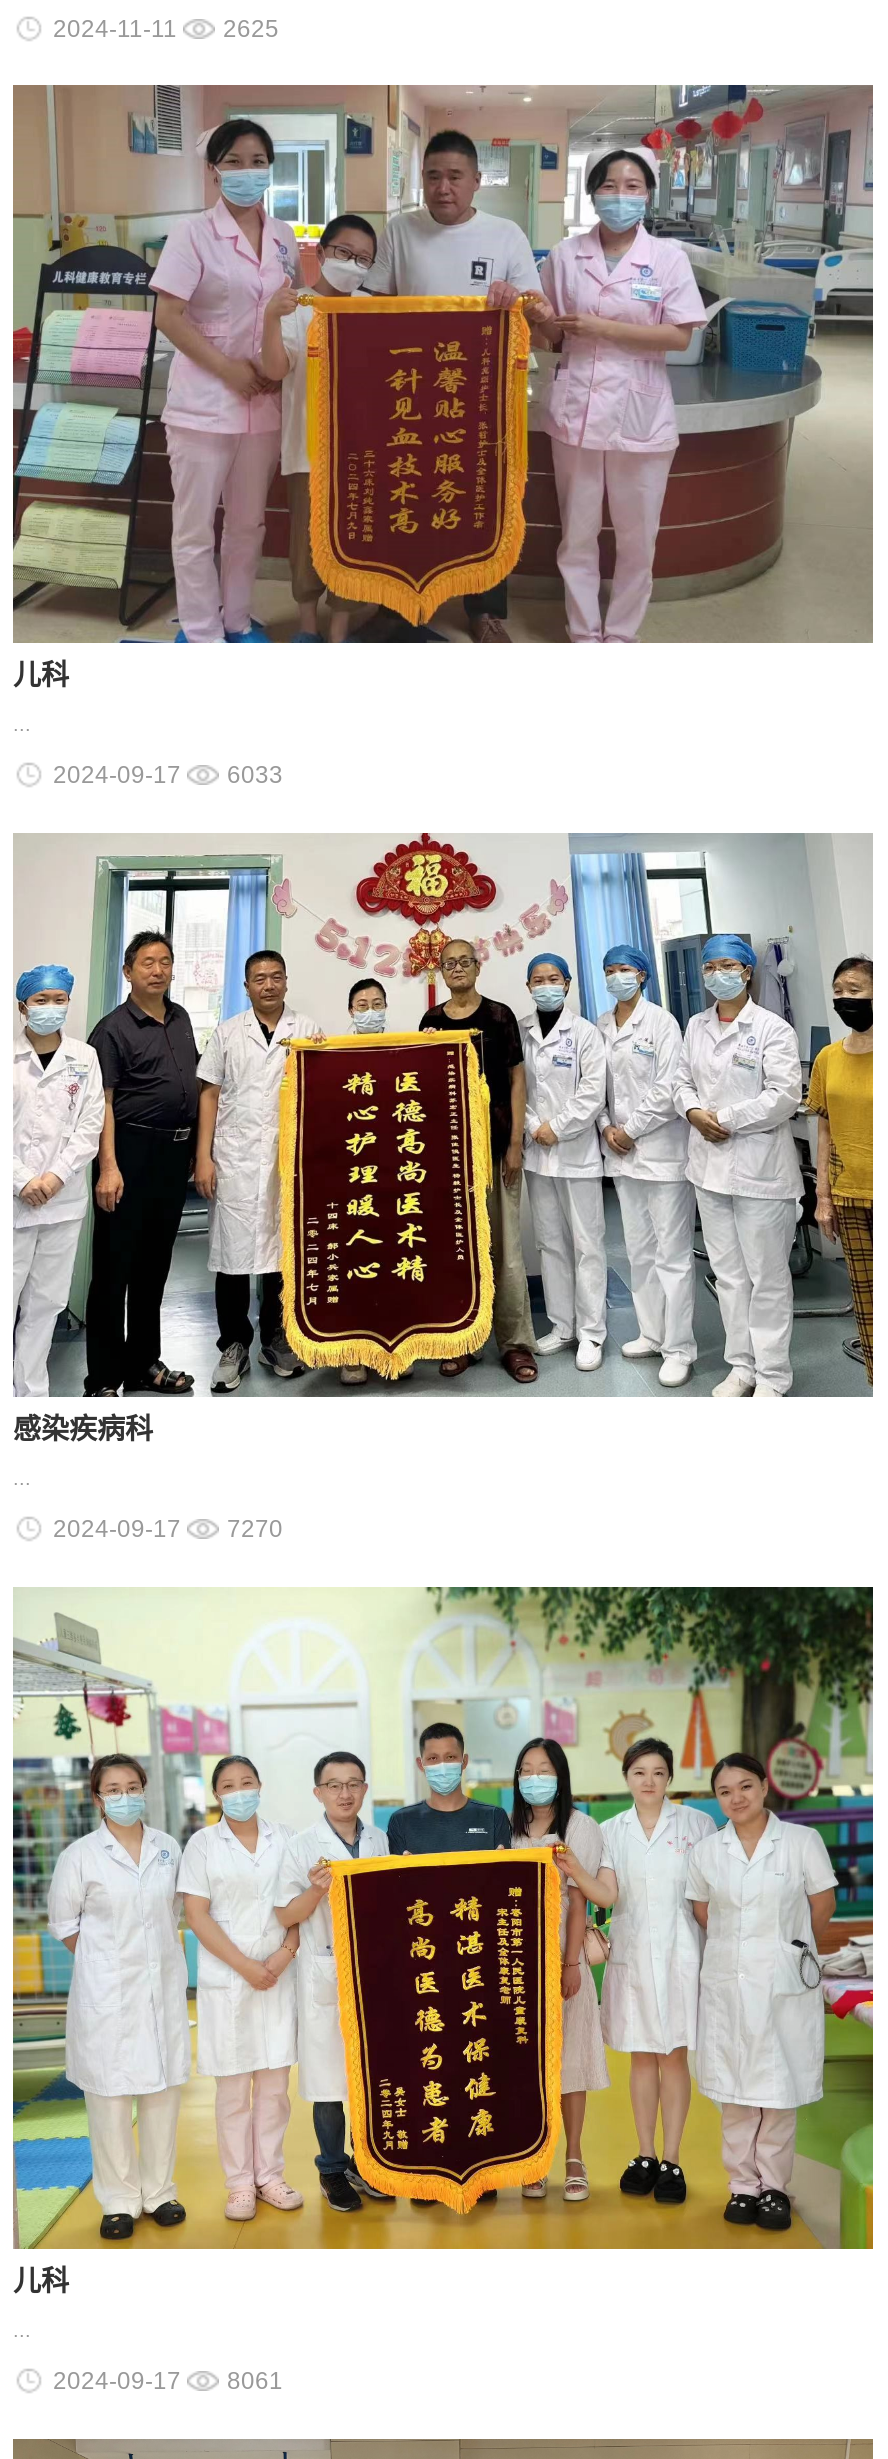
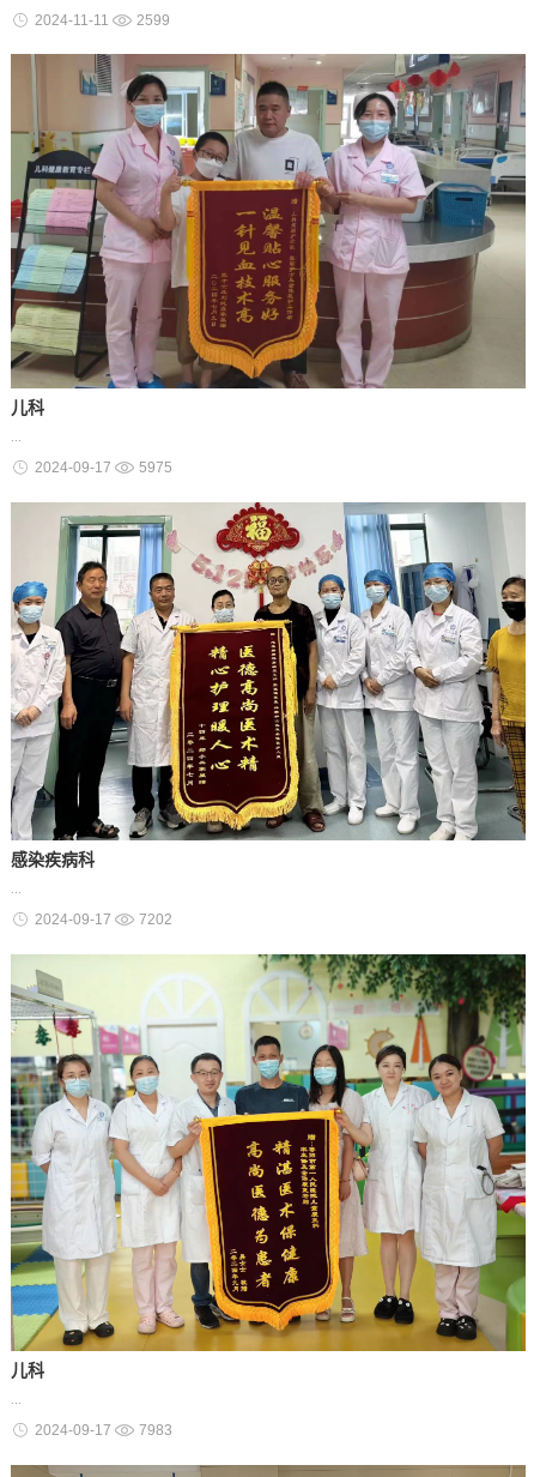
- 2024-11-11 2625
+ 2024-11-11 2599

- 2024-09-17 6033
+ 2024-09-17 5975

- 2024-09-17 7270
+ 2024-09-17 7202

- 2024-09-17 8061
+ 2024-09-17 7983
